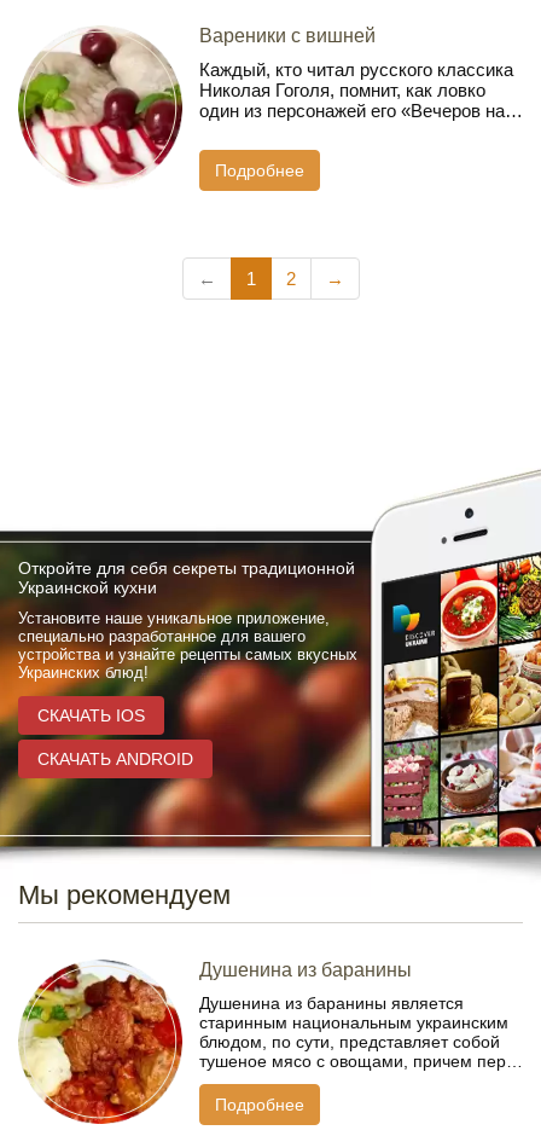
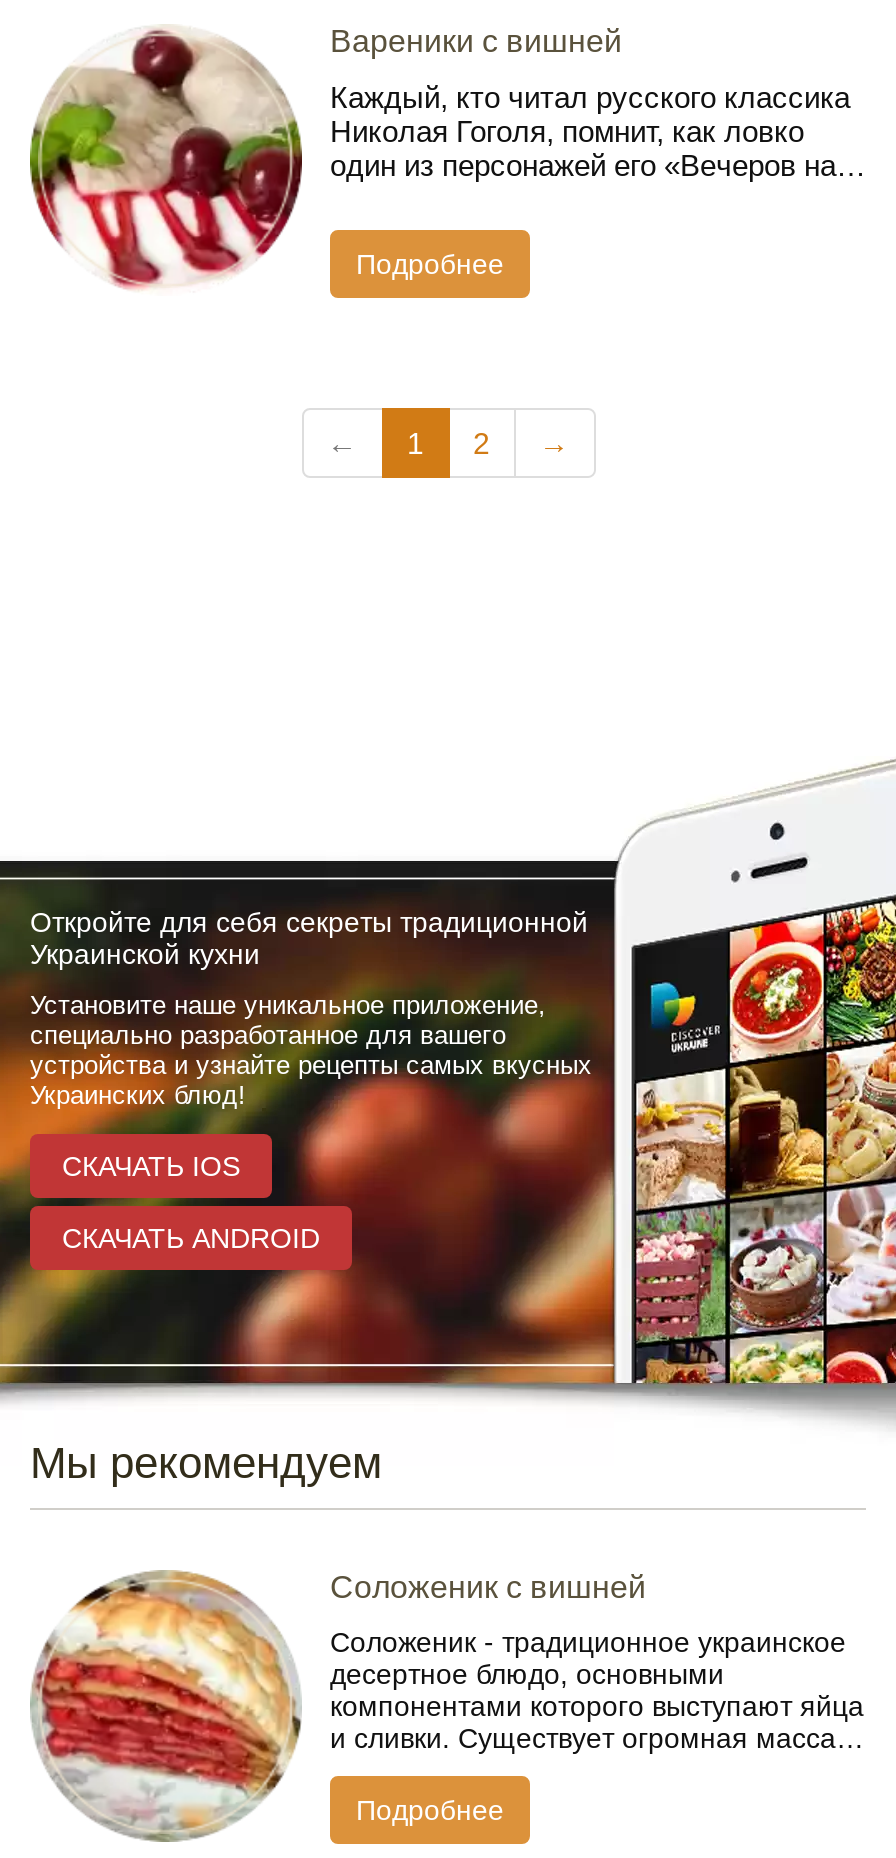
- [image]
- Душенина из баранины
+ [image]
+ Соложеник с вишней

- Душенина из баранины является
- старинным национальным украинским
- блюдом, по сути, представляет собой
- тушеное мясо с овощами, причем пер…
+ Соложеник - традиционное украинское
+ десертное блюдо, основными
+ компонентами которого выступают яйца
+ и сливки. Существует огромная масса…
